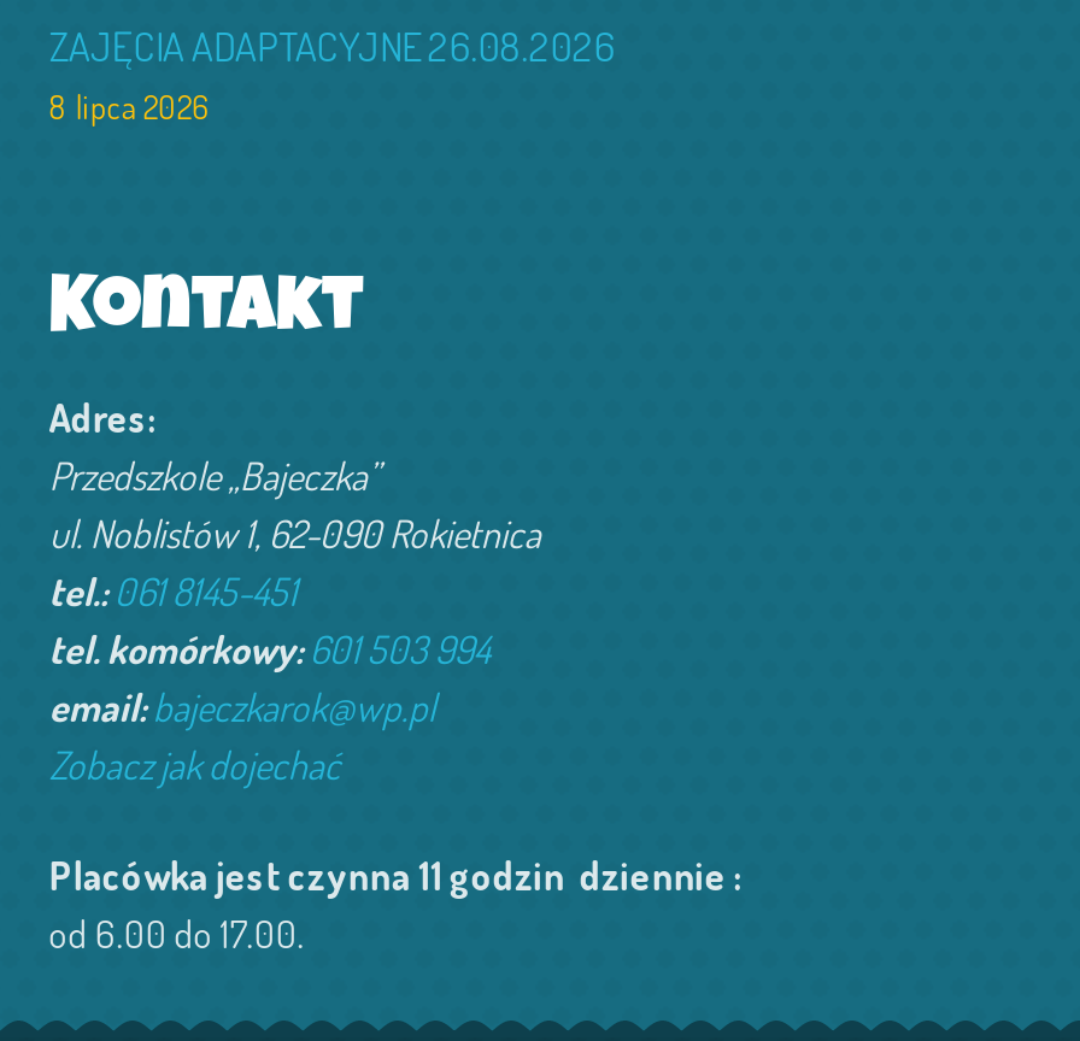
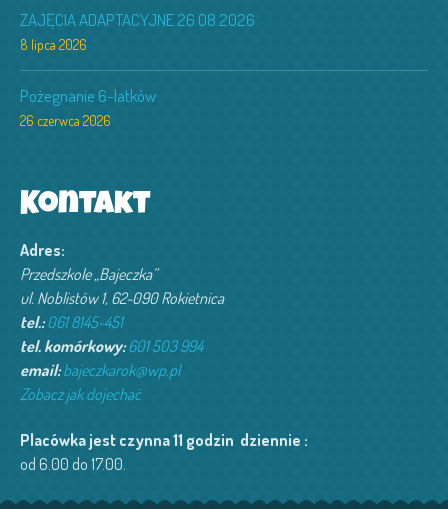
+ Pożegnanie 6-latków
+ 26 czerwca 2026
